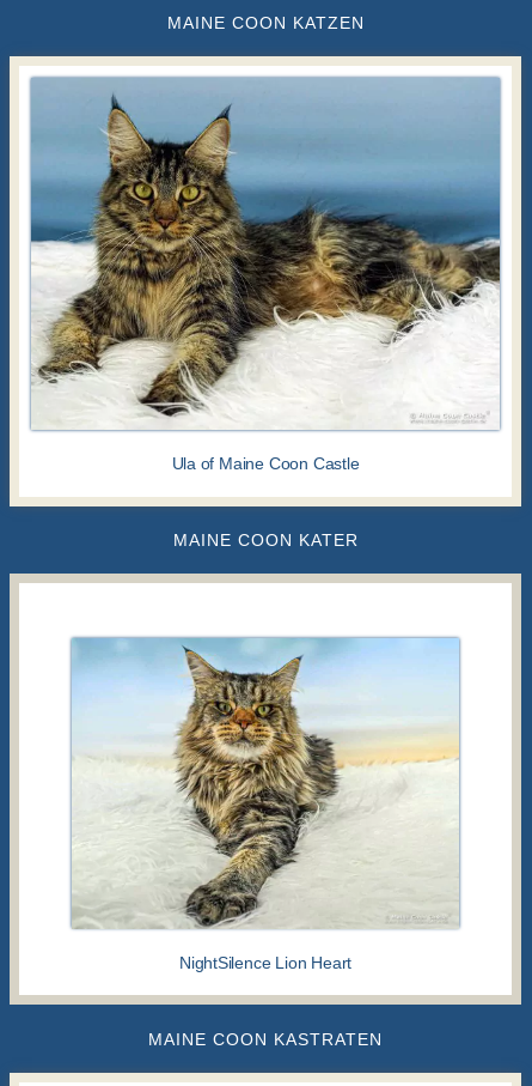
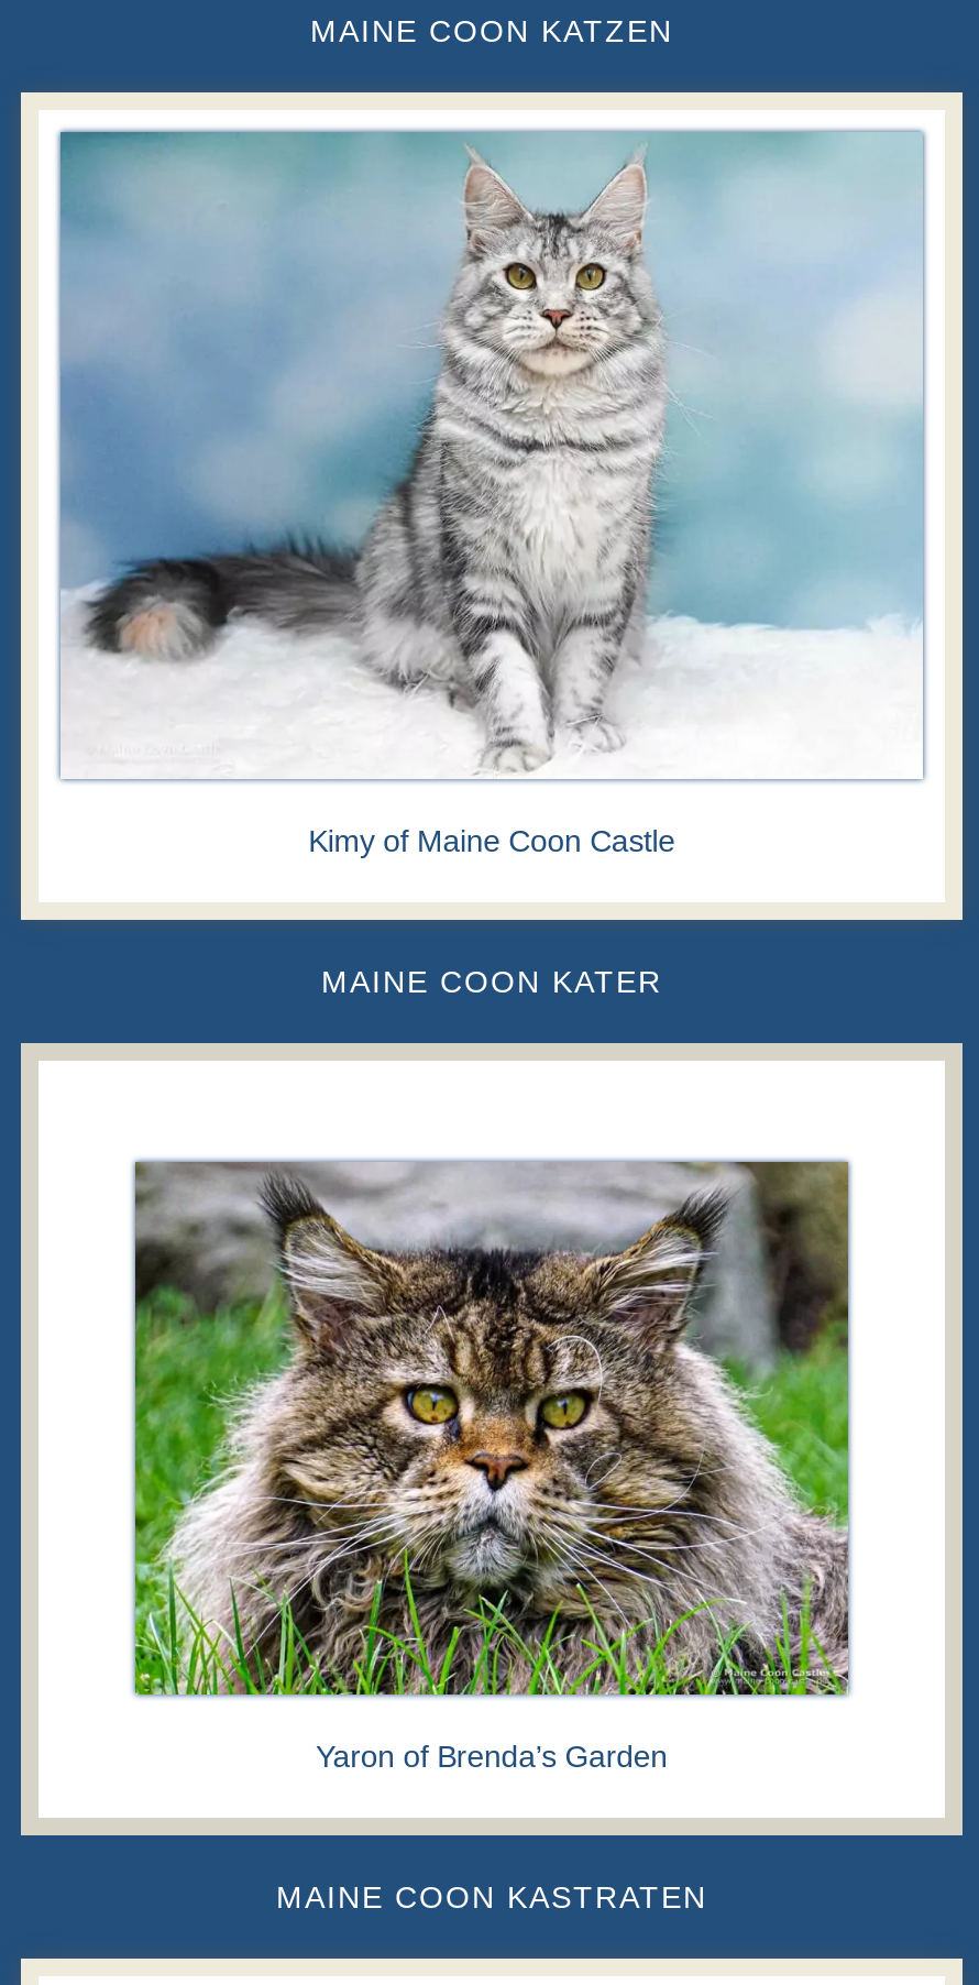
- [image]
- Ula of Maine Coon Castle
+ [image]
+ Kimy of Maine Coon Castle

- [image]
- NightSilence Lion Heart
+ [image]
+ Yaron of Brenda’s Garden
